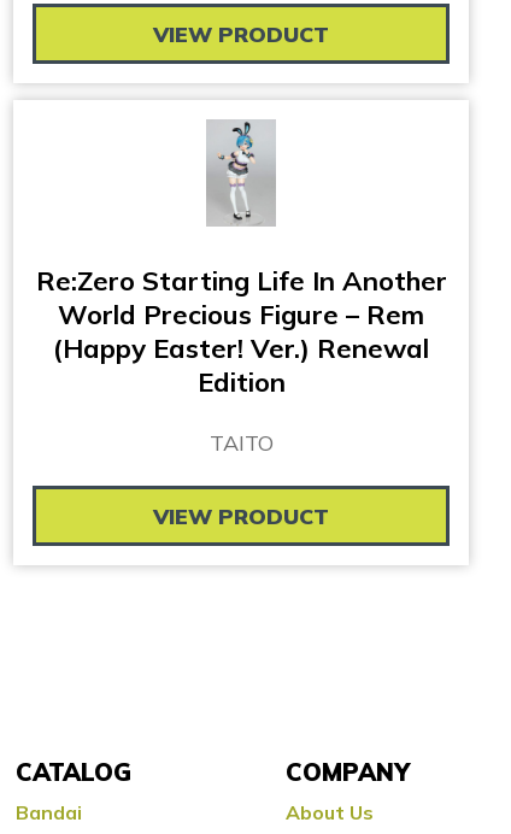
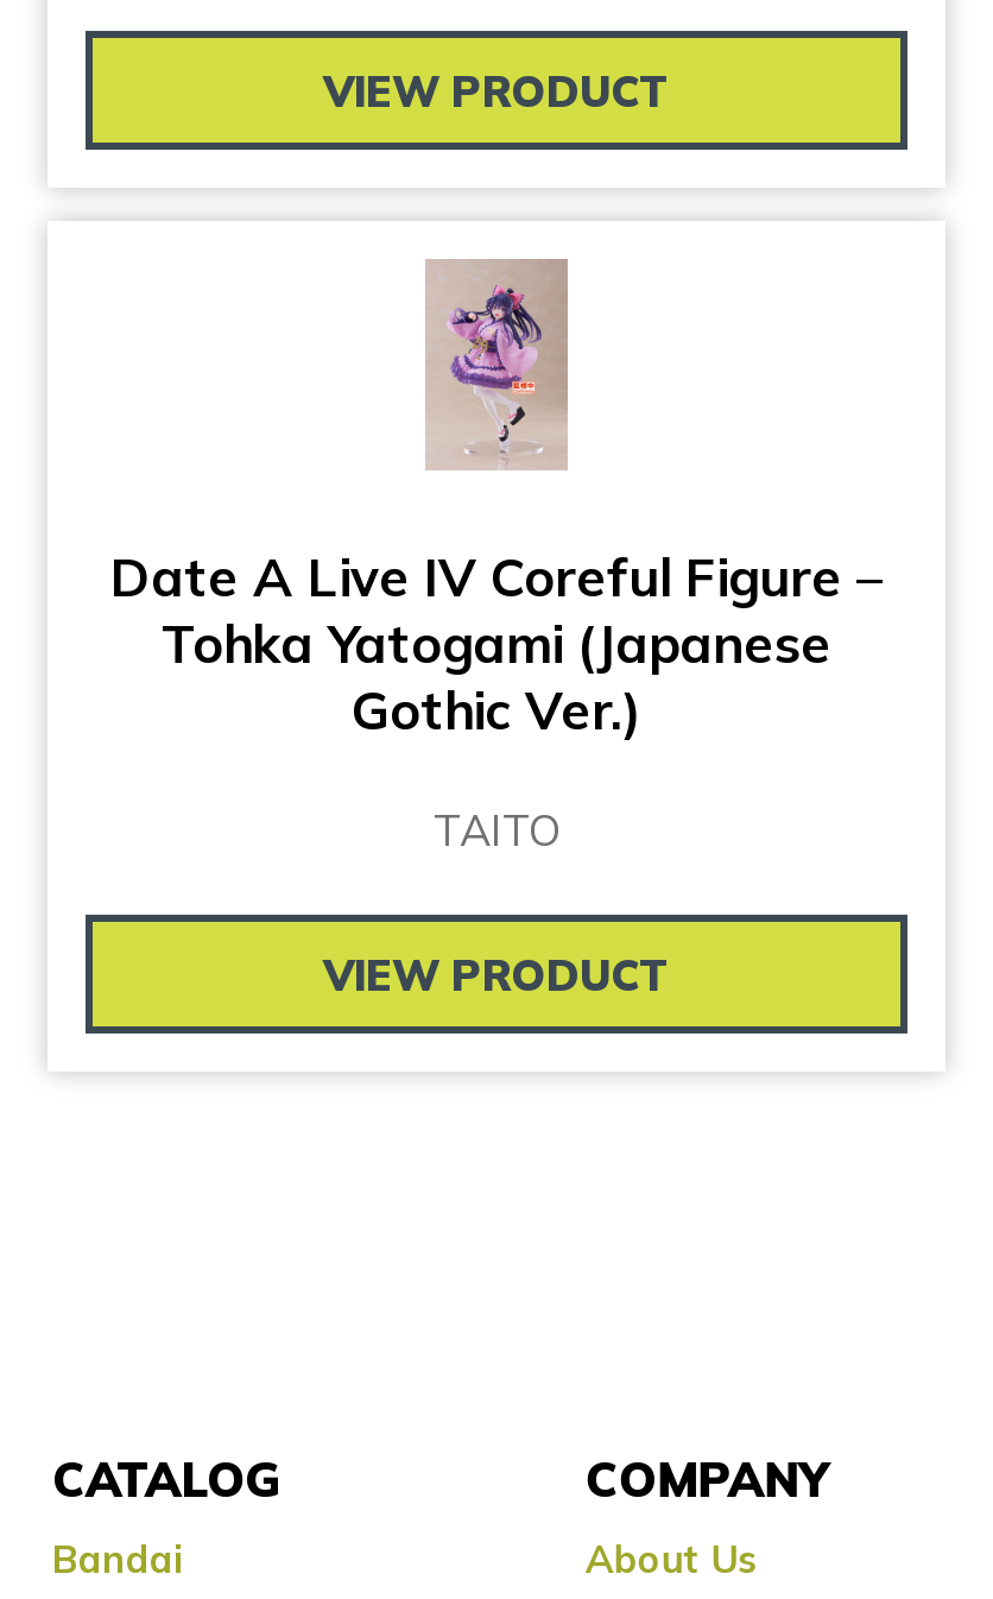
- [image]
- Re:Zero Starting Life In Another
- World Precious Figure – Rem
- (Happy Easter! Ver.) Renewal
- Edition
+ [image]
+ Date A Live IV Coreful Figure –
+ Tohka Yatogami (Japanese
+ Gothic Ver.)
